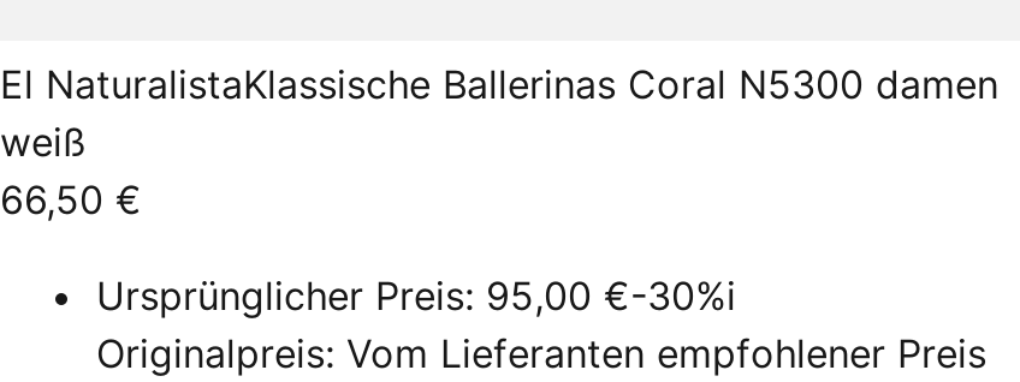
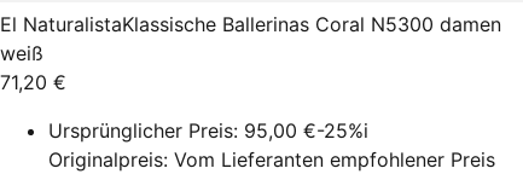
- 66,50 €
+ 71,20 €

- Ursprünglicher Preis: 95,00 €-30%i
+ Ursprünglicher Preis: 95,00 €-25%i
